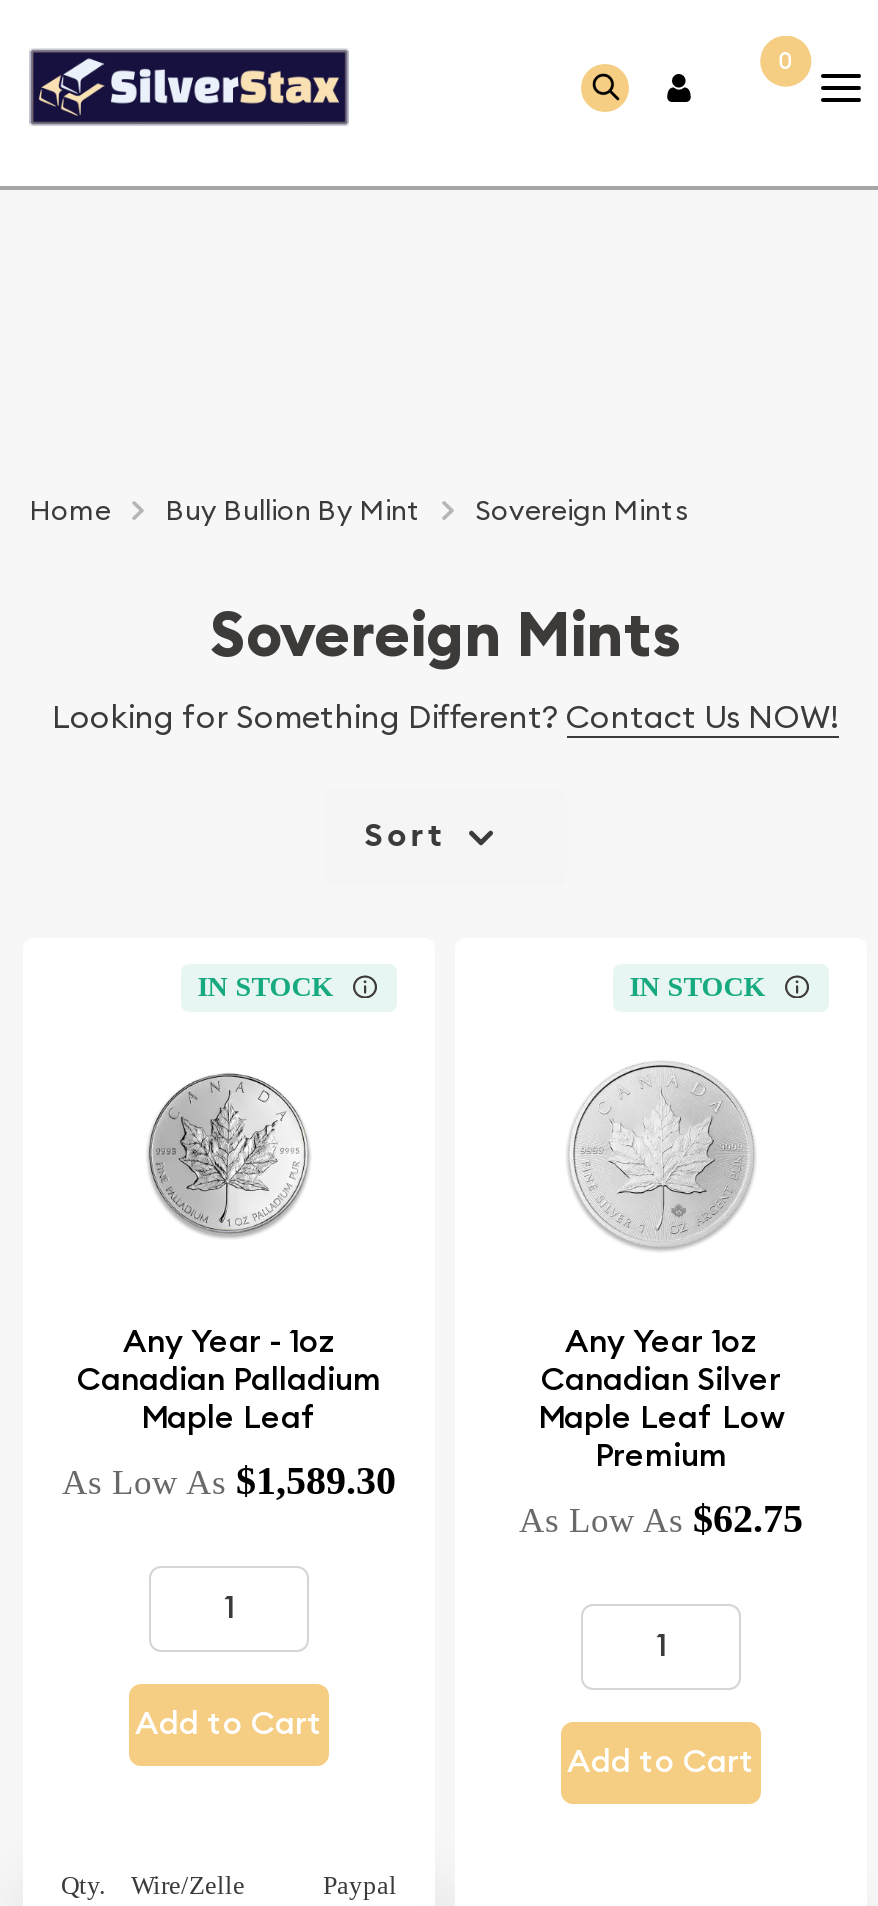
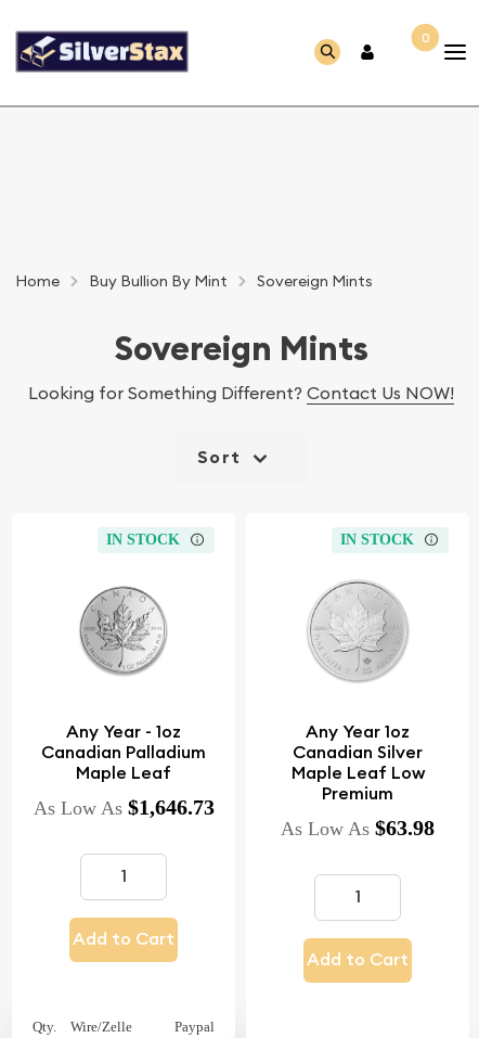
- As Low As $1,589.30
+ As Low As $1,646.73

- As Low As $62.75
+ As Low As $63.98
